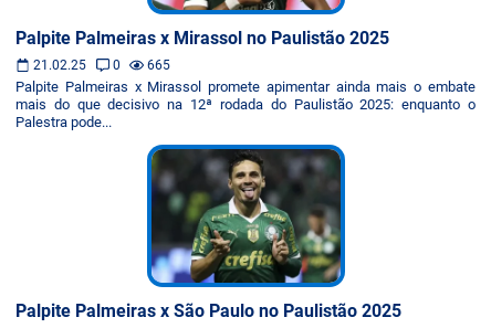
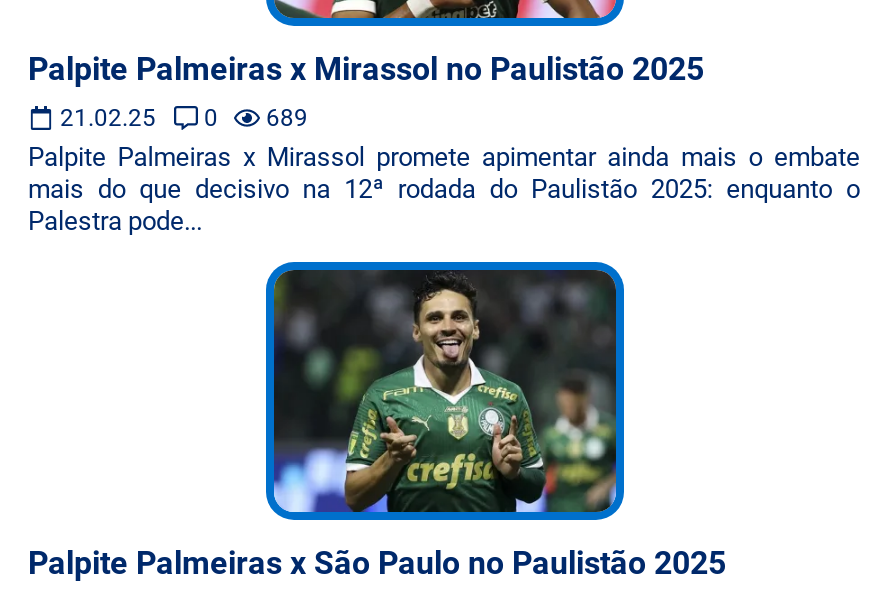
- 21.02.25 0 665
+ 21.02.25 0 689
